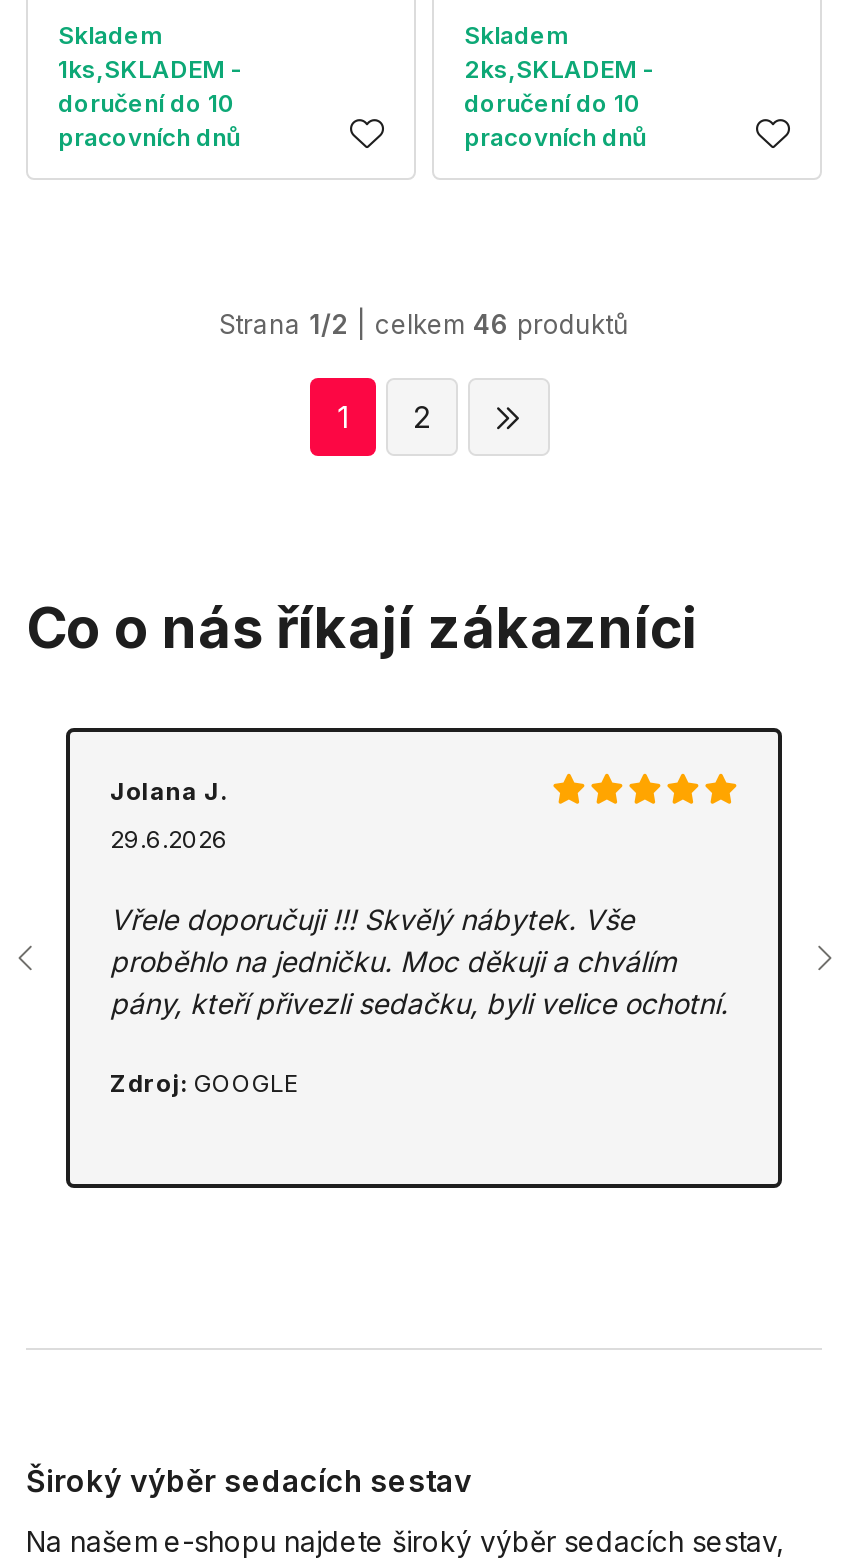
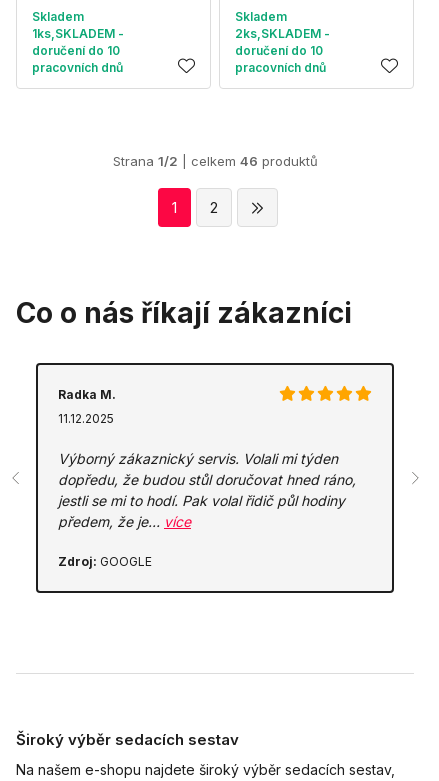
- Jolana J.
+ Radka M.

- 29.6.2026
+ 11.12.2025

- Vřele doporučuji !!! Skvělý nábytek. Vše
- proběhlo na jedničku. Moc děkuji a chválím
- pány, kteří přivezli sedačku, byli velice ochotní.
+ Výborný zákaznický servis. Volali mi týden
+ dopředu, že budou stůl doručovat hned ráno,
+ jestli se mi to hodí. Pak volal řidič půl hodiny
+ předem, že je… více

moved down: Zdroj: GOOGLE
